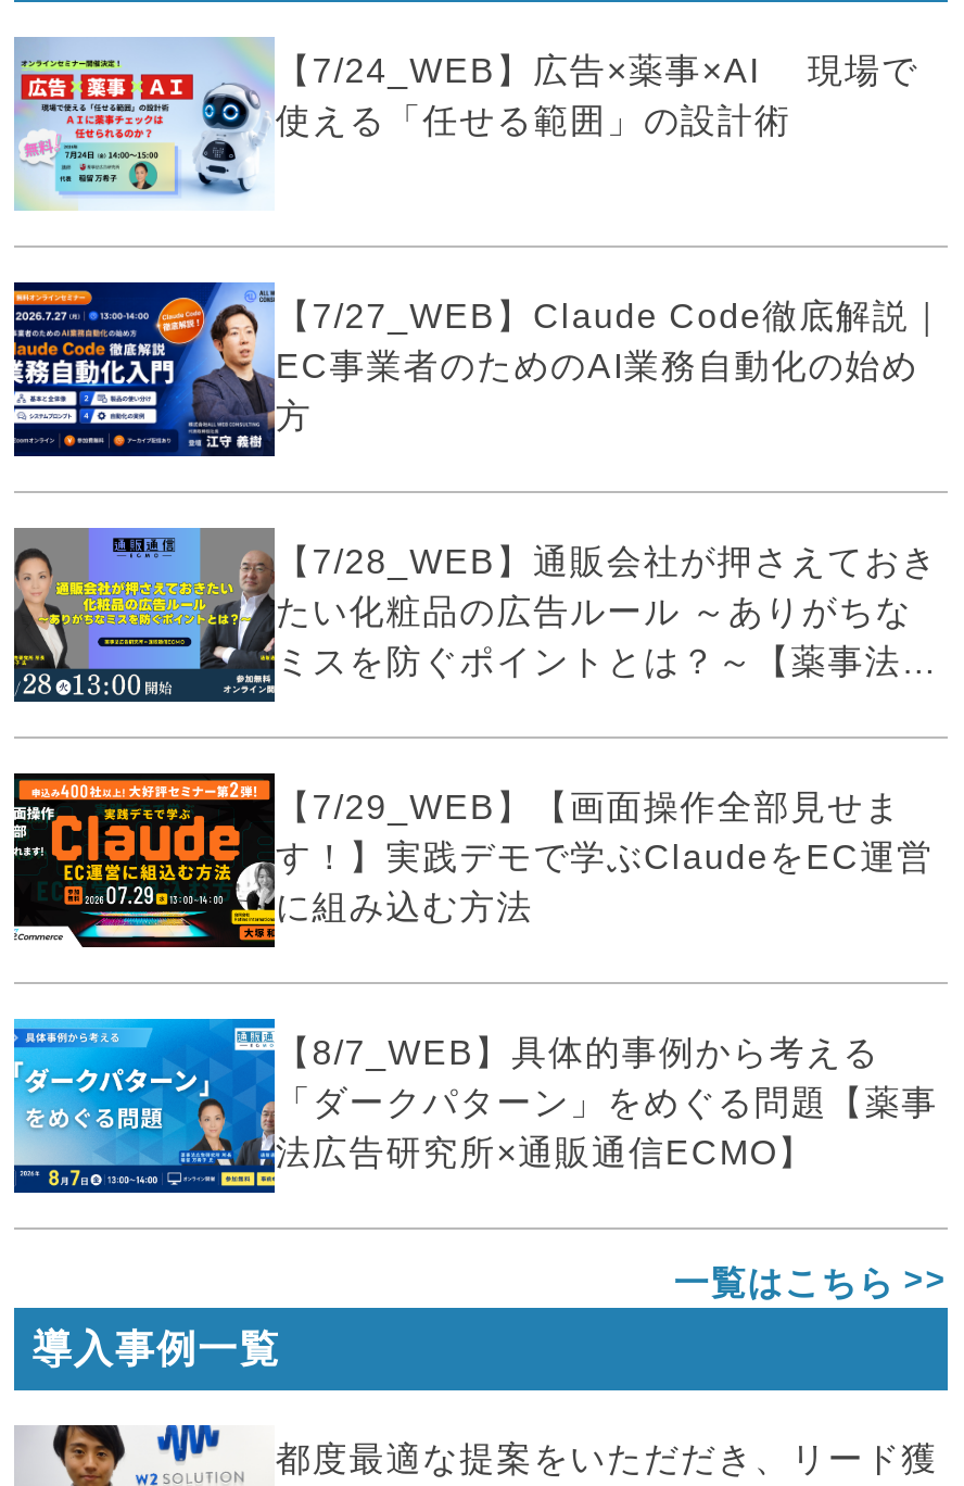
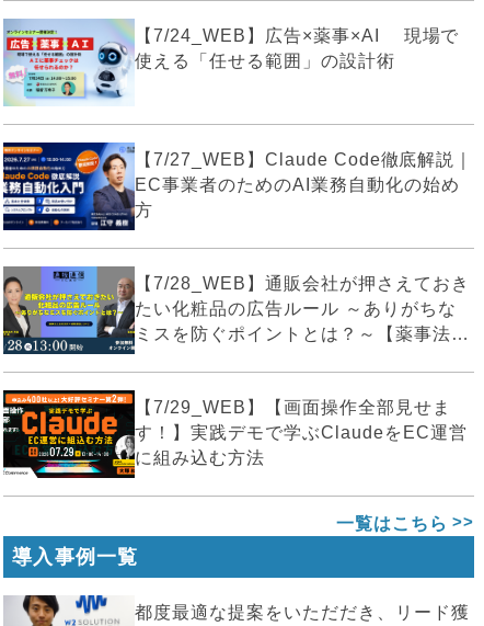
- [image]
- 【8/7_WEB】具体的事例から考える
- 「ダークパターン」をめぐる問題【薬事
- 法広告研究所×通販通信ECMO】
